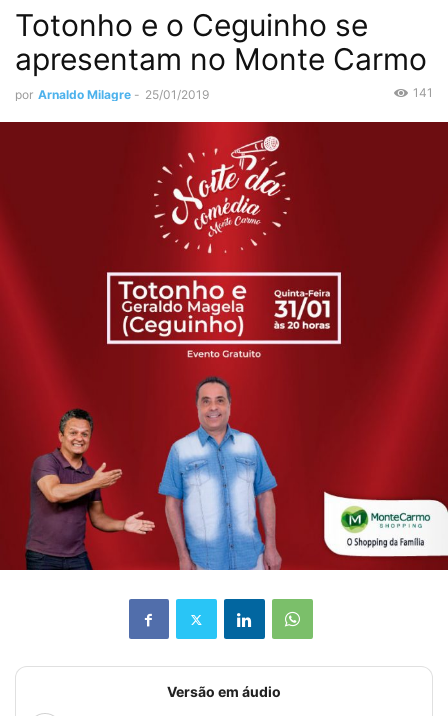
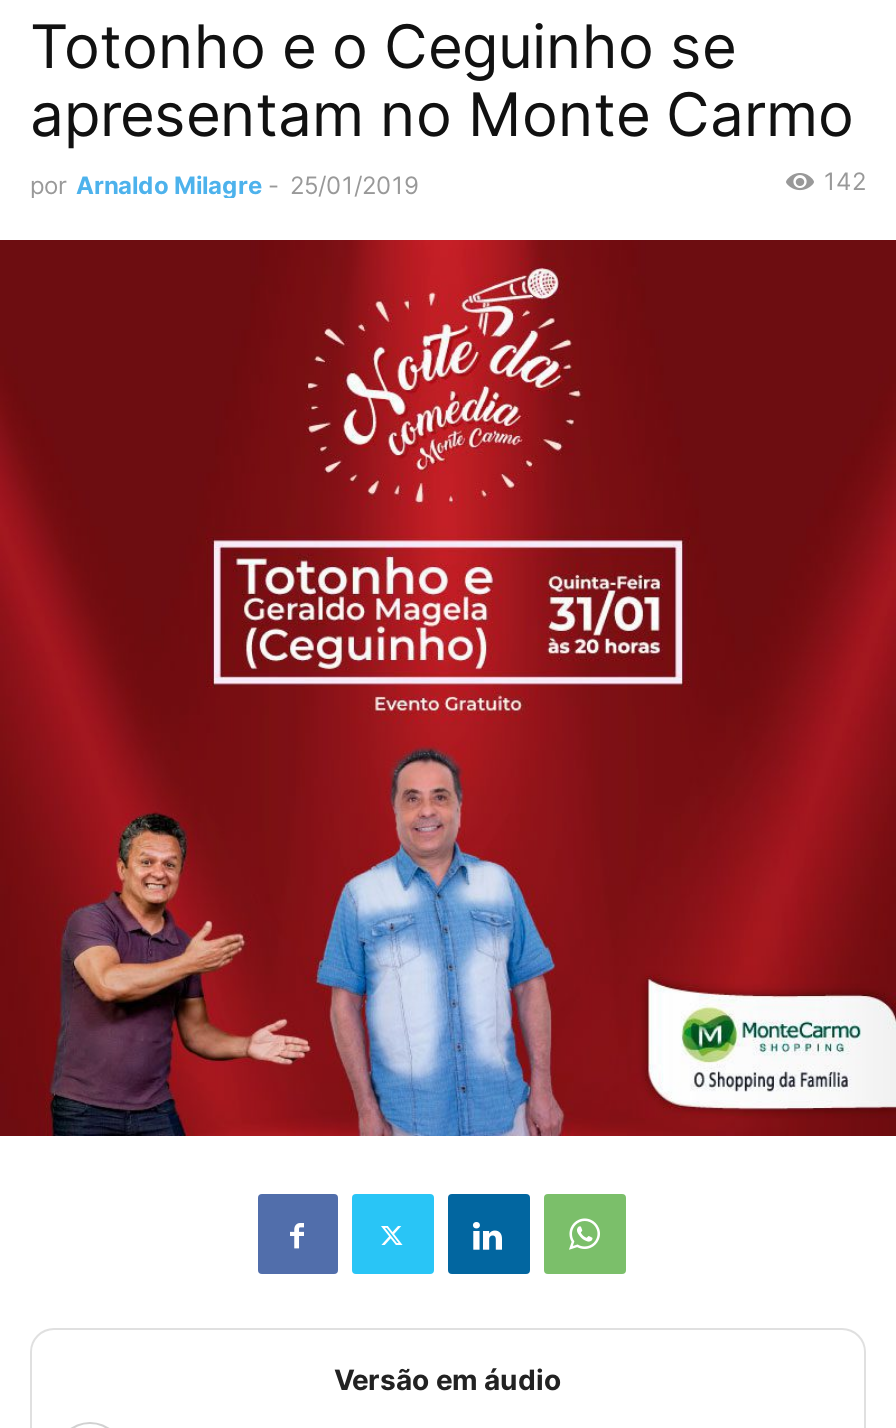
- 141
+ 142
